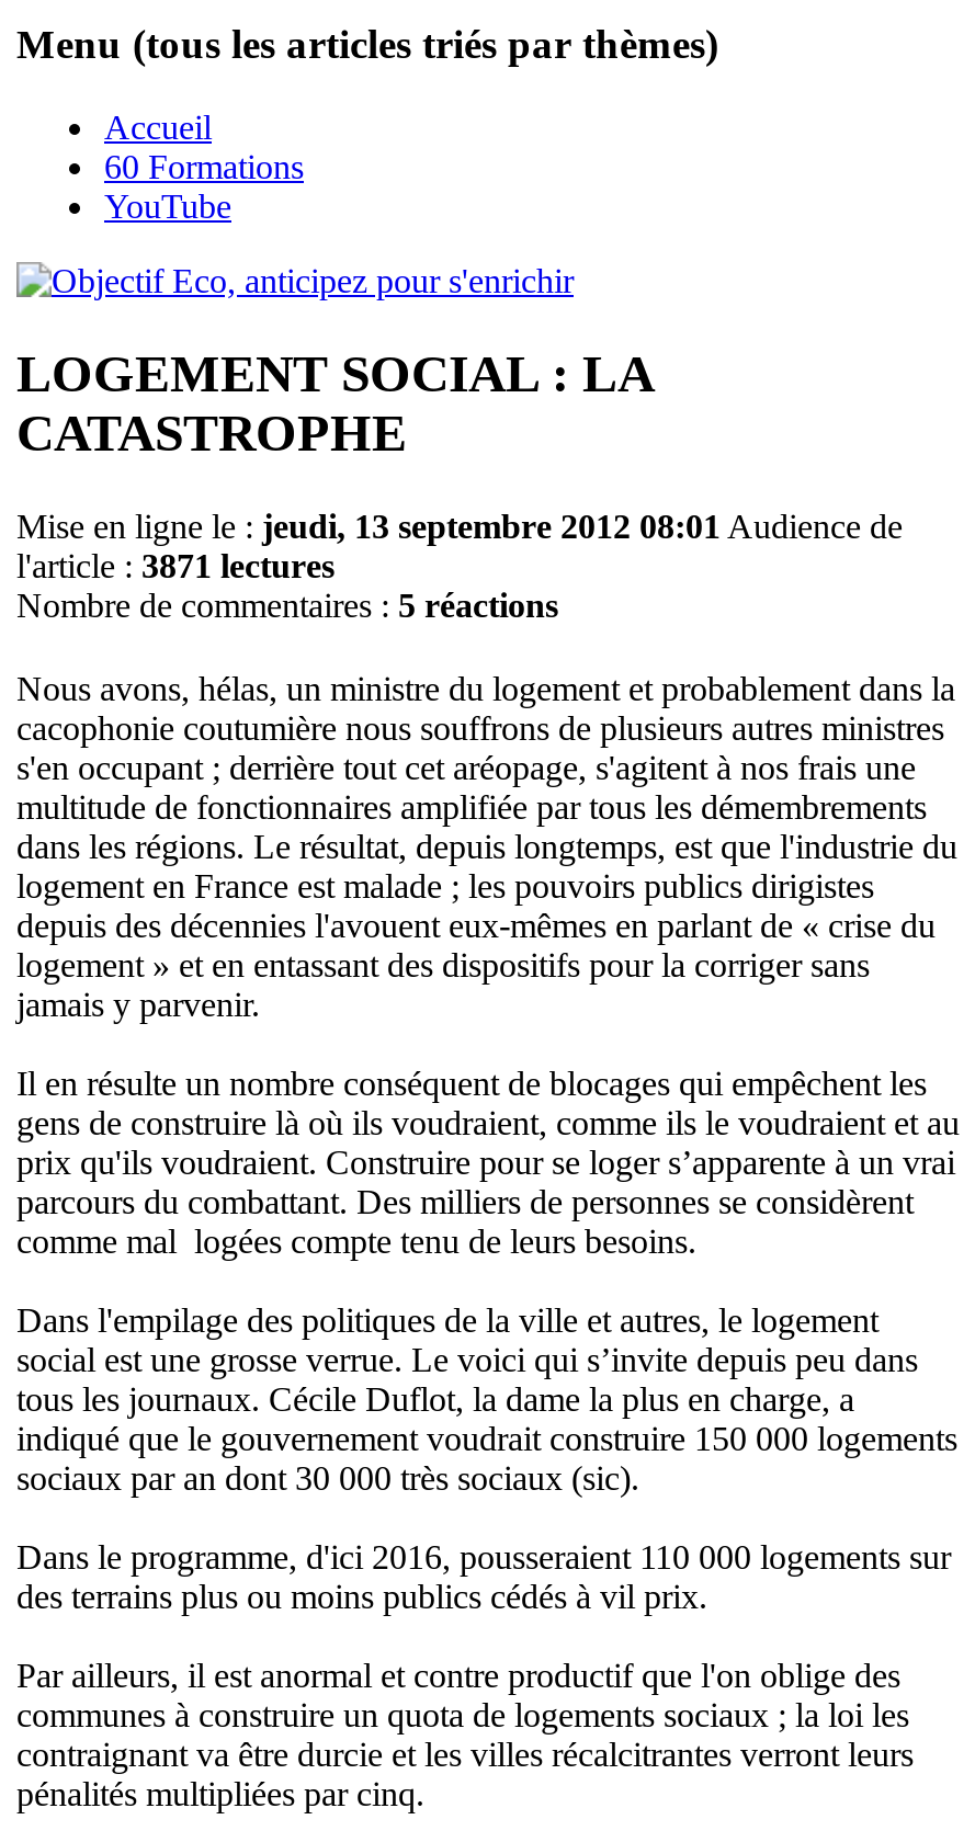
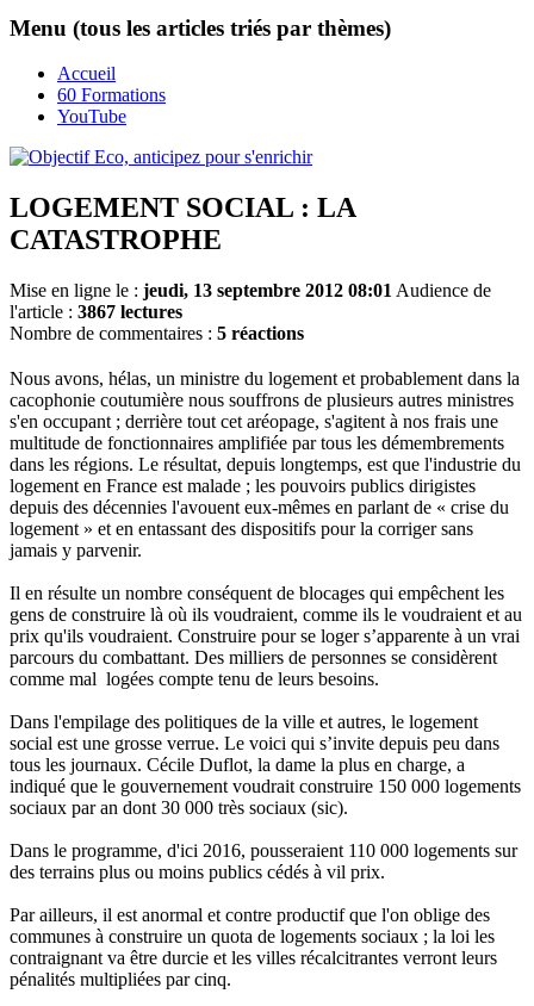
- l'article : 3871 lectures
+ l'article : 3867 lectures
